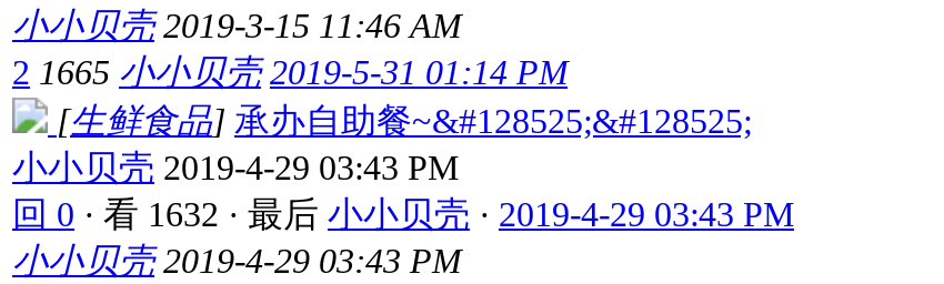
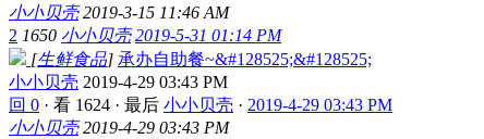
- 2 1665 小小贝壳 2019-5-31 01:14 PM
+ 2 1650 小小贝壳 2019-5-31 01:14 PM

- 回 0 · 看 1632 · 最后小小贝壳· 2019-4-29 03:43 PM
+ 回 0 · 看 1624 · 最后小小贝壳· 2019-4-29 03:43 PM
